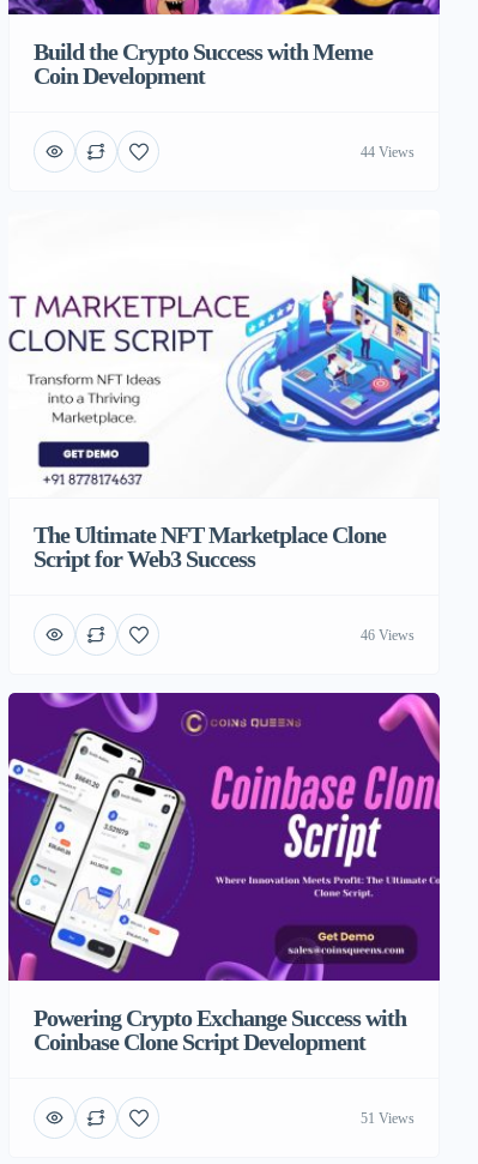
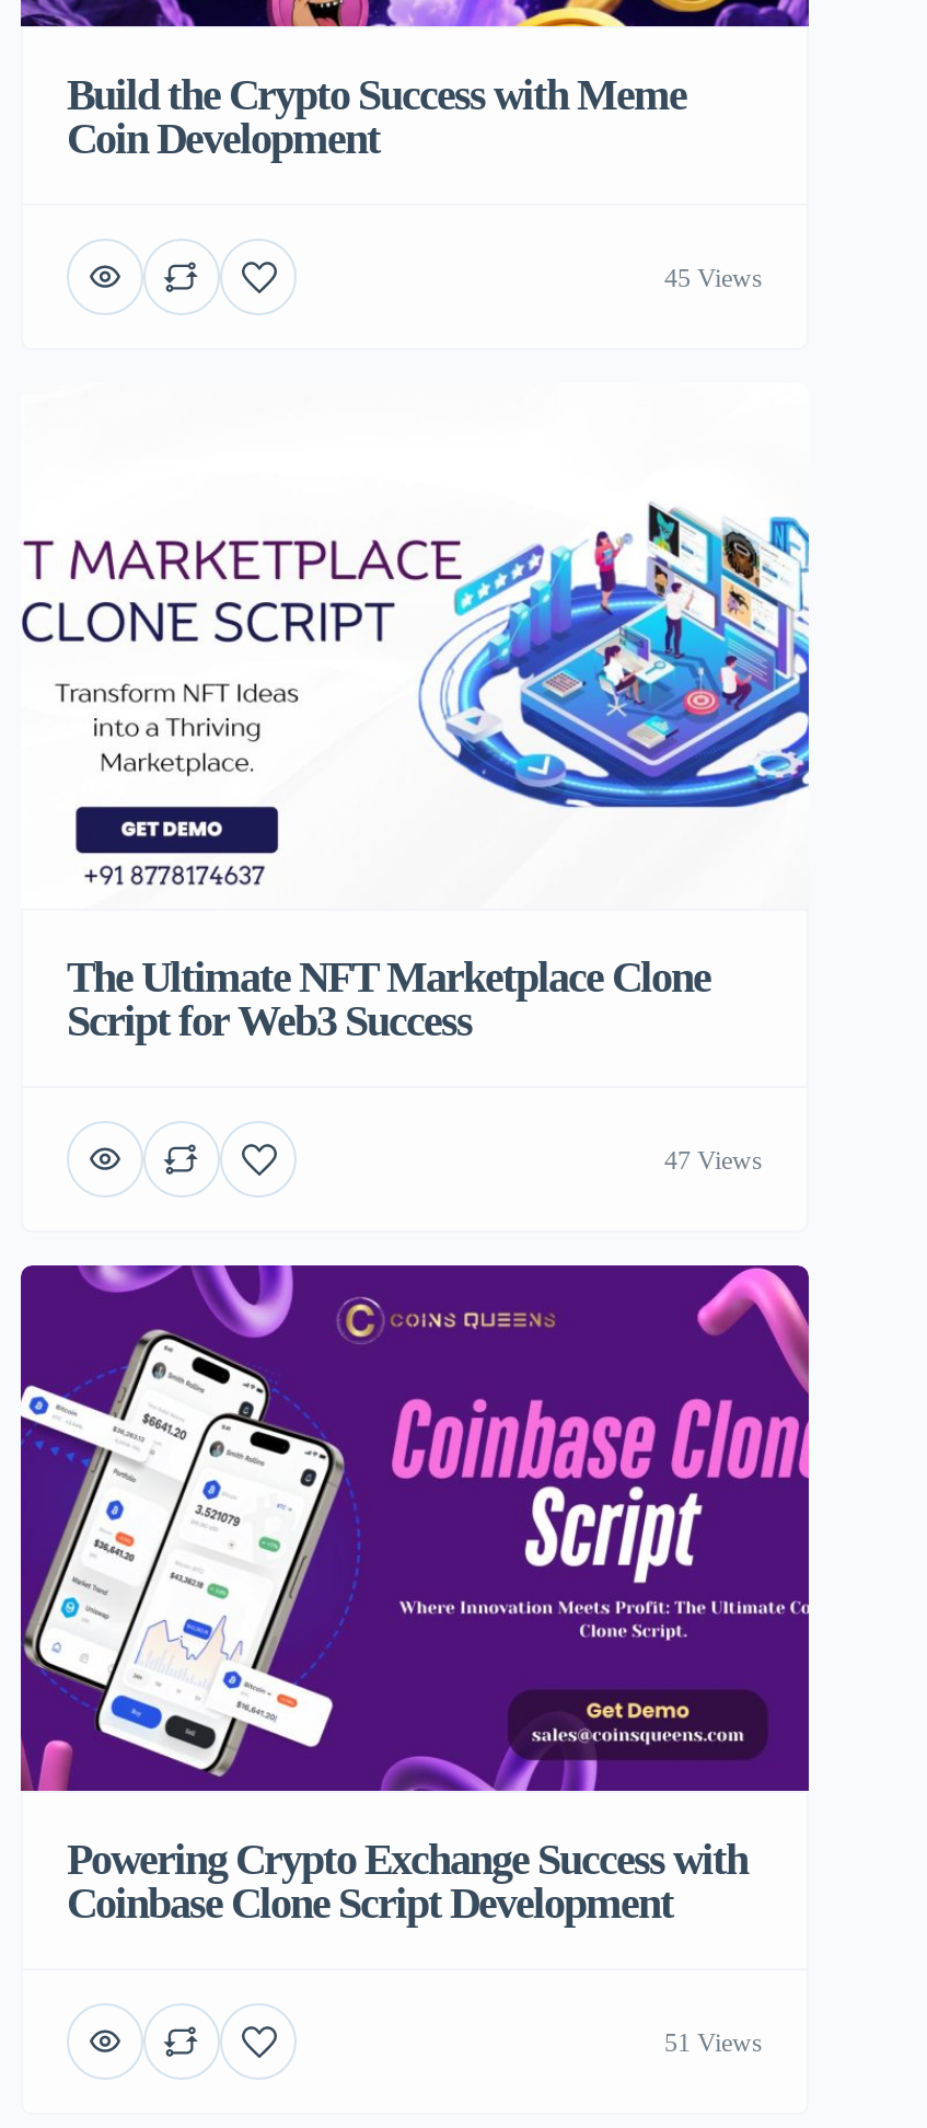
- 44 Views
+ 45 Views

- 46 Views
+ 47 Views
